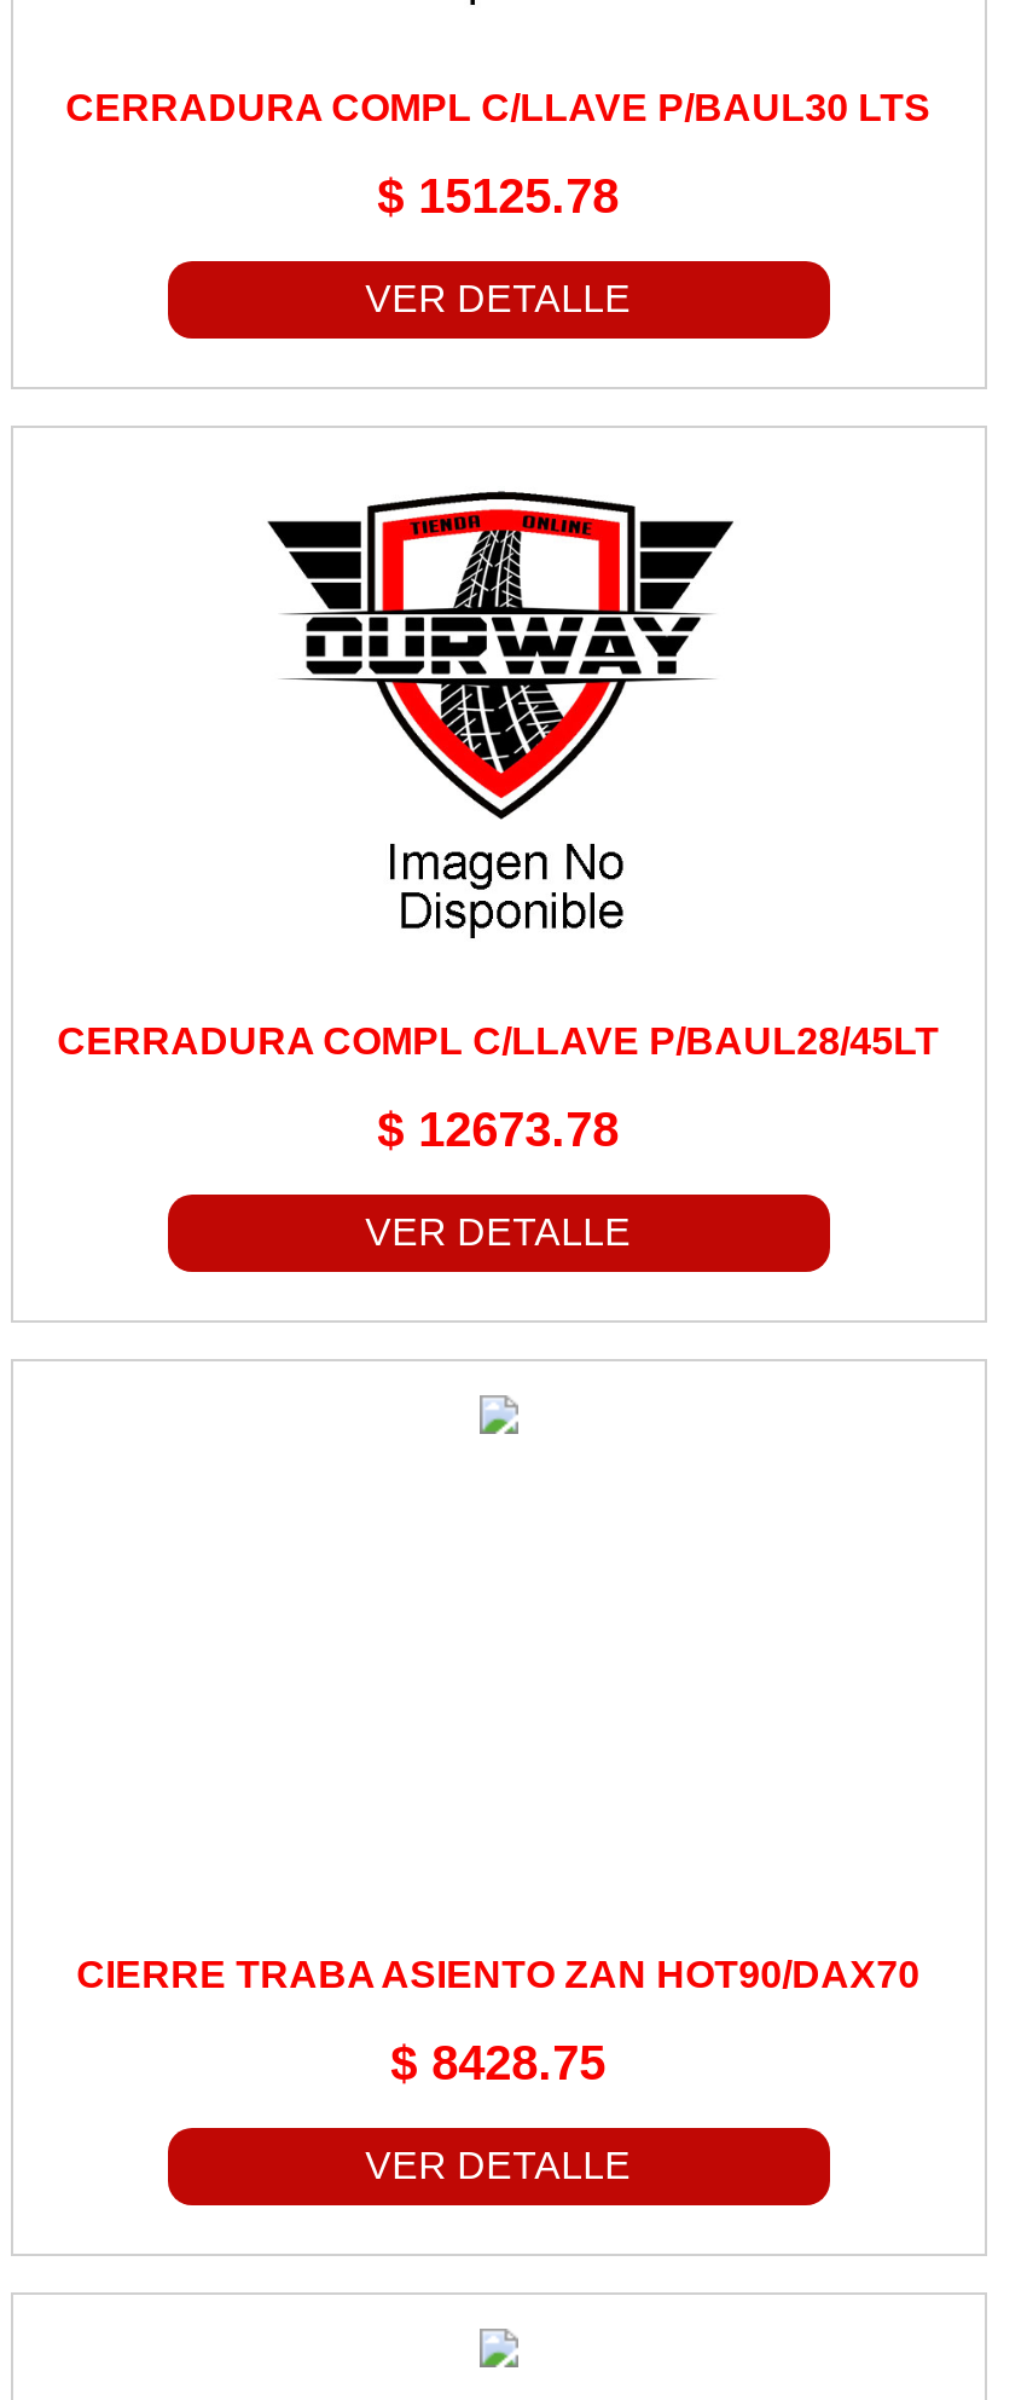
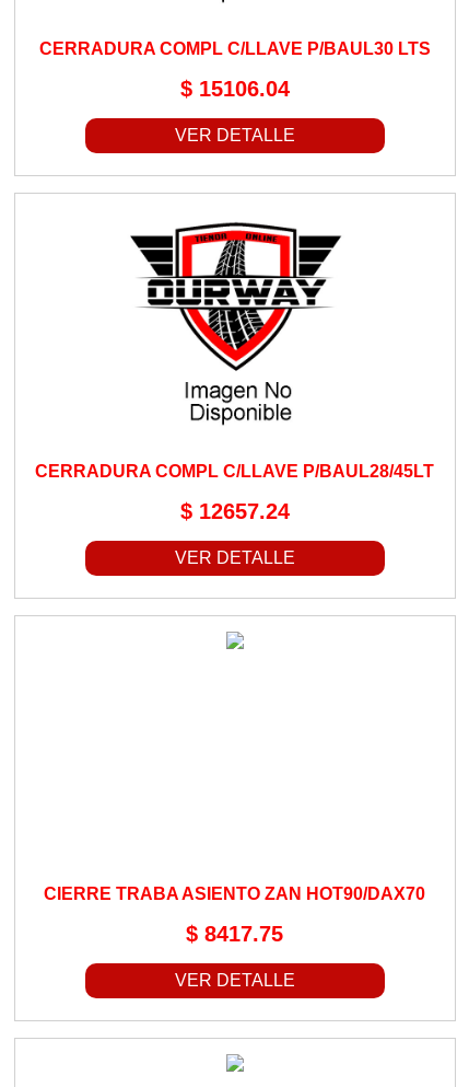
- $ 15125.78
+ $ 15106.04

- $ 12673.78
+ $ 12657.24

- $ 8428.75
+ $ 8417.75
